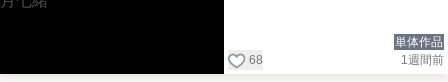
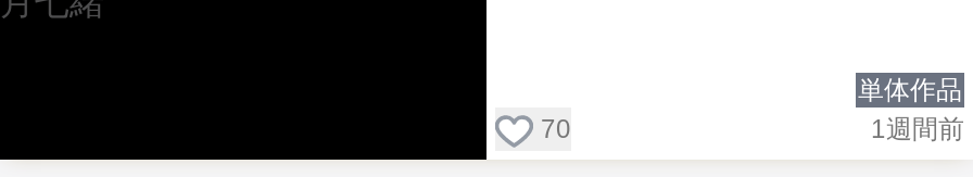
- 68
+ 70
